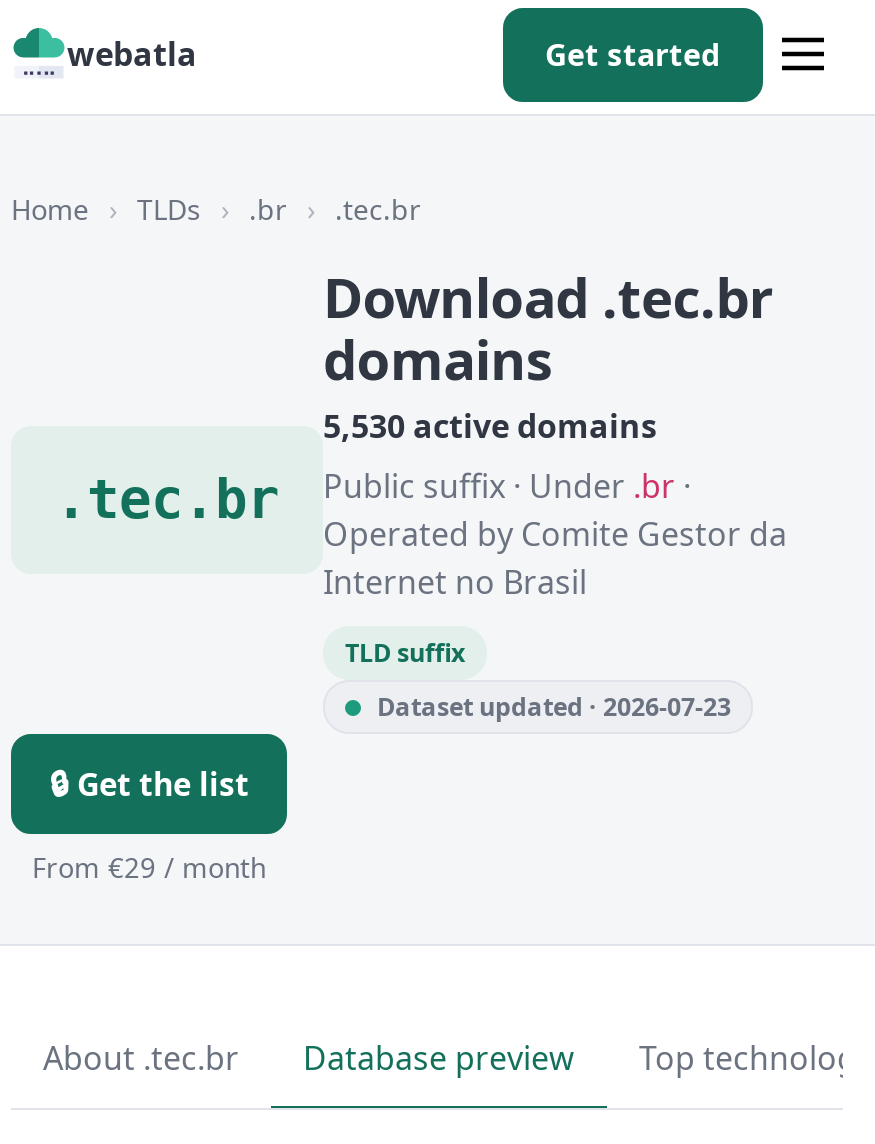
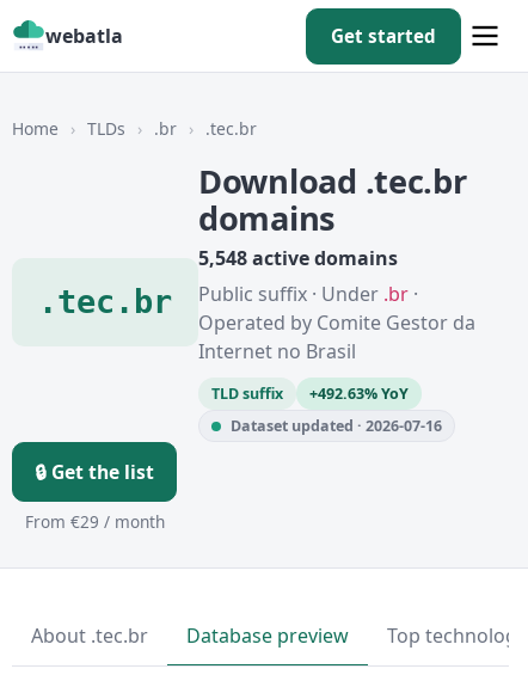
- 5,530 active domains
+ 5,548 active domains

- Dataset updated · 2026-07-23
+ +492.63% YoY
+ Dataset updated · 2026-07-16
